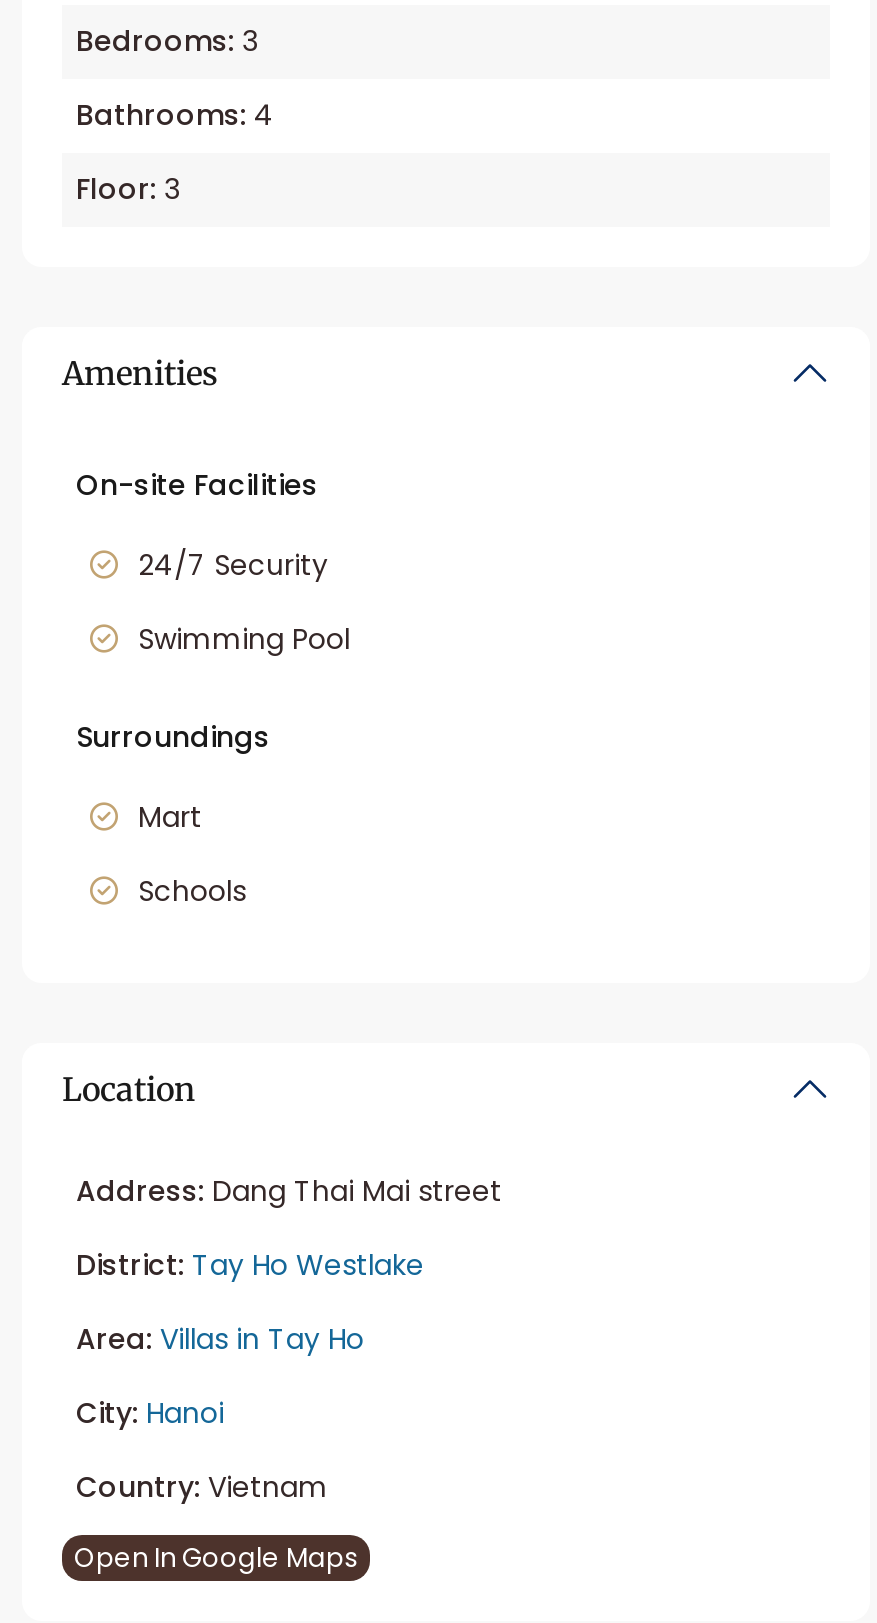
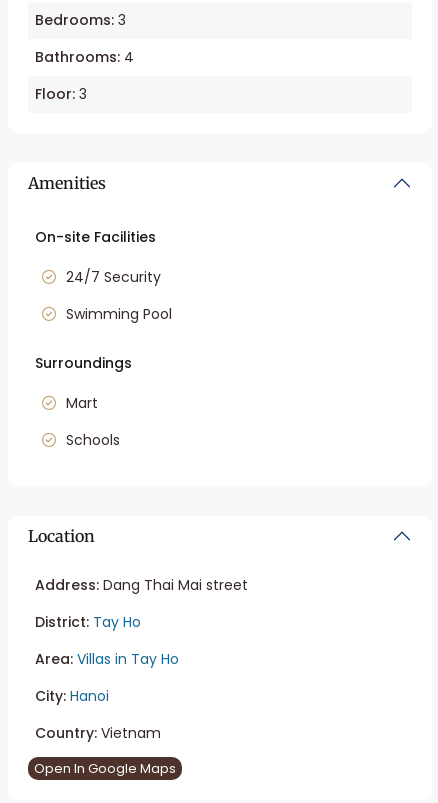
- District: Tay Ho Westlake
+ District: Tay Ho
